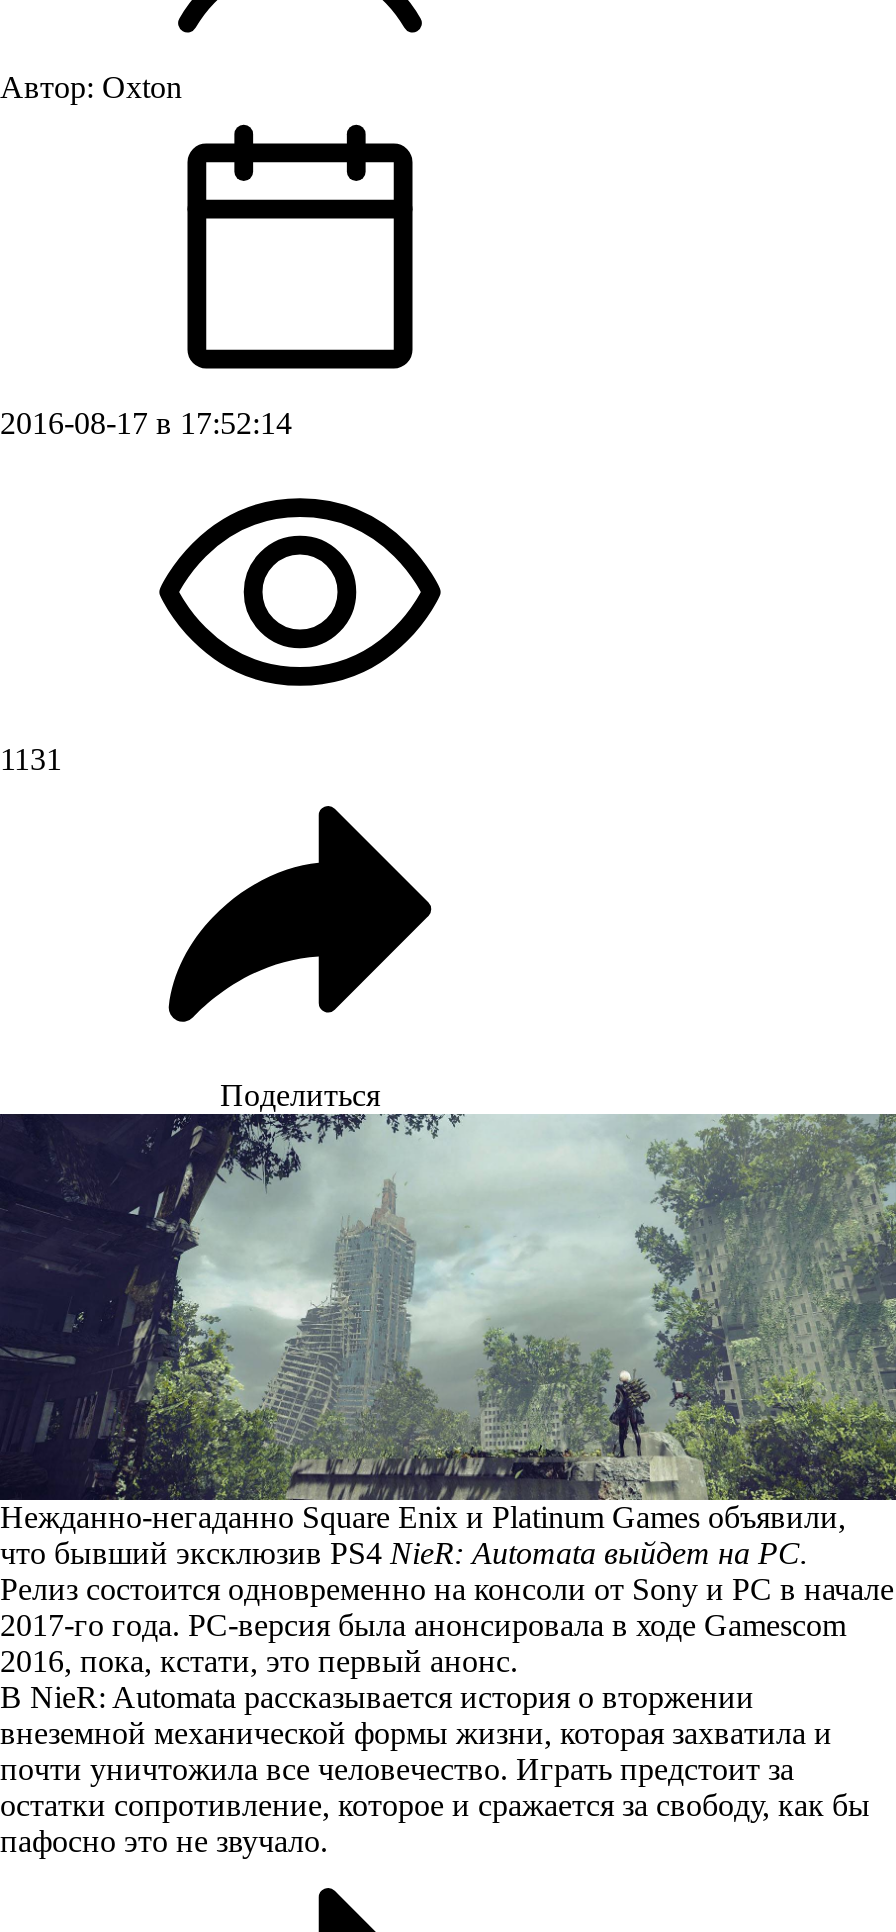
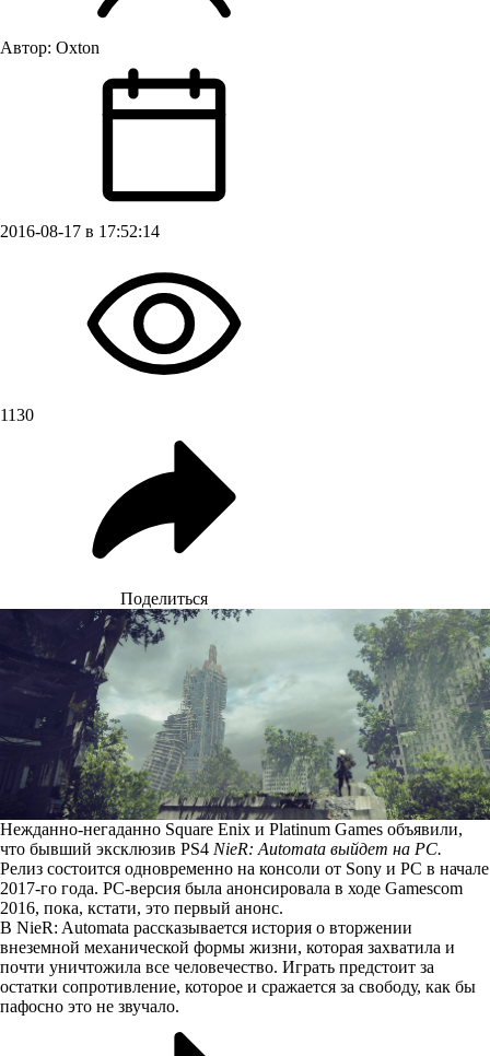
- 1131
+ 1130
